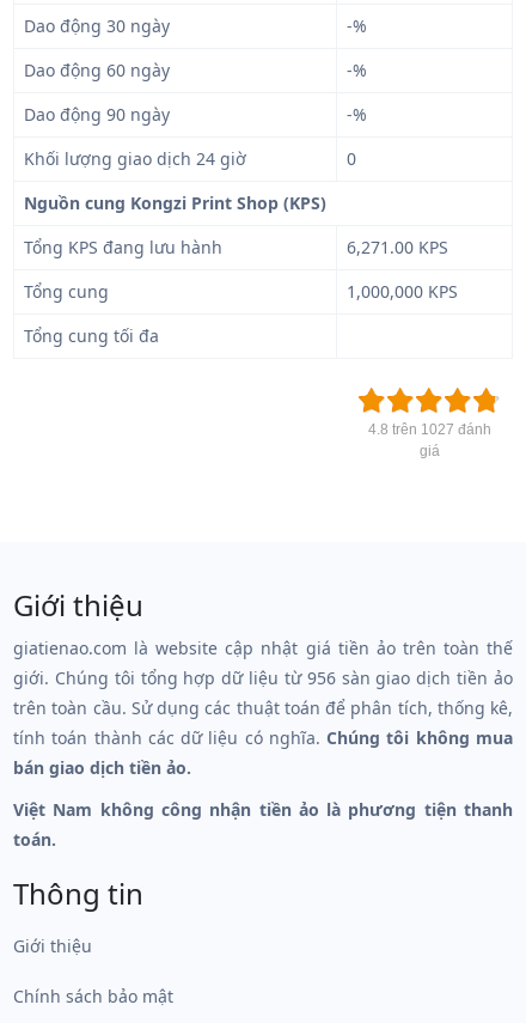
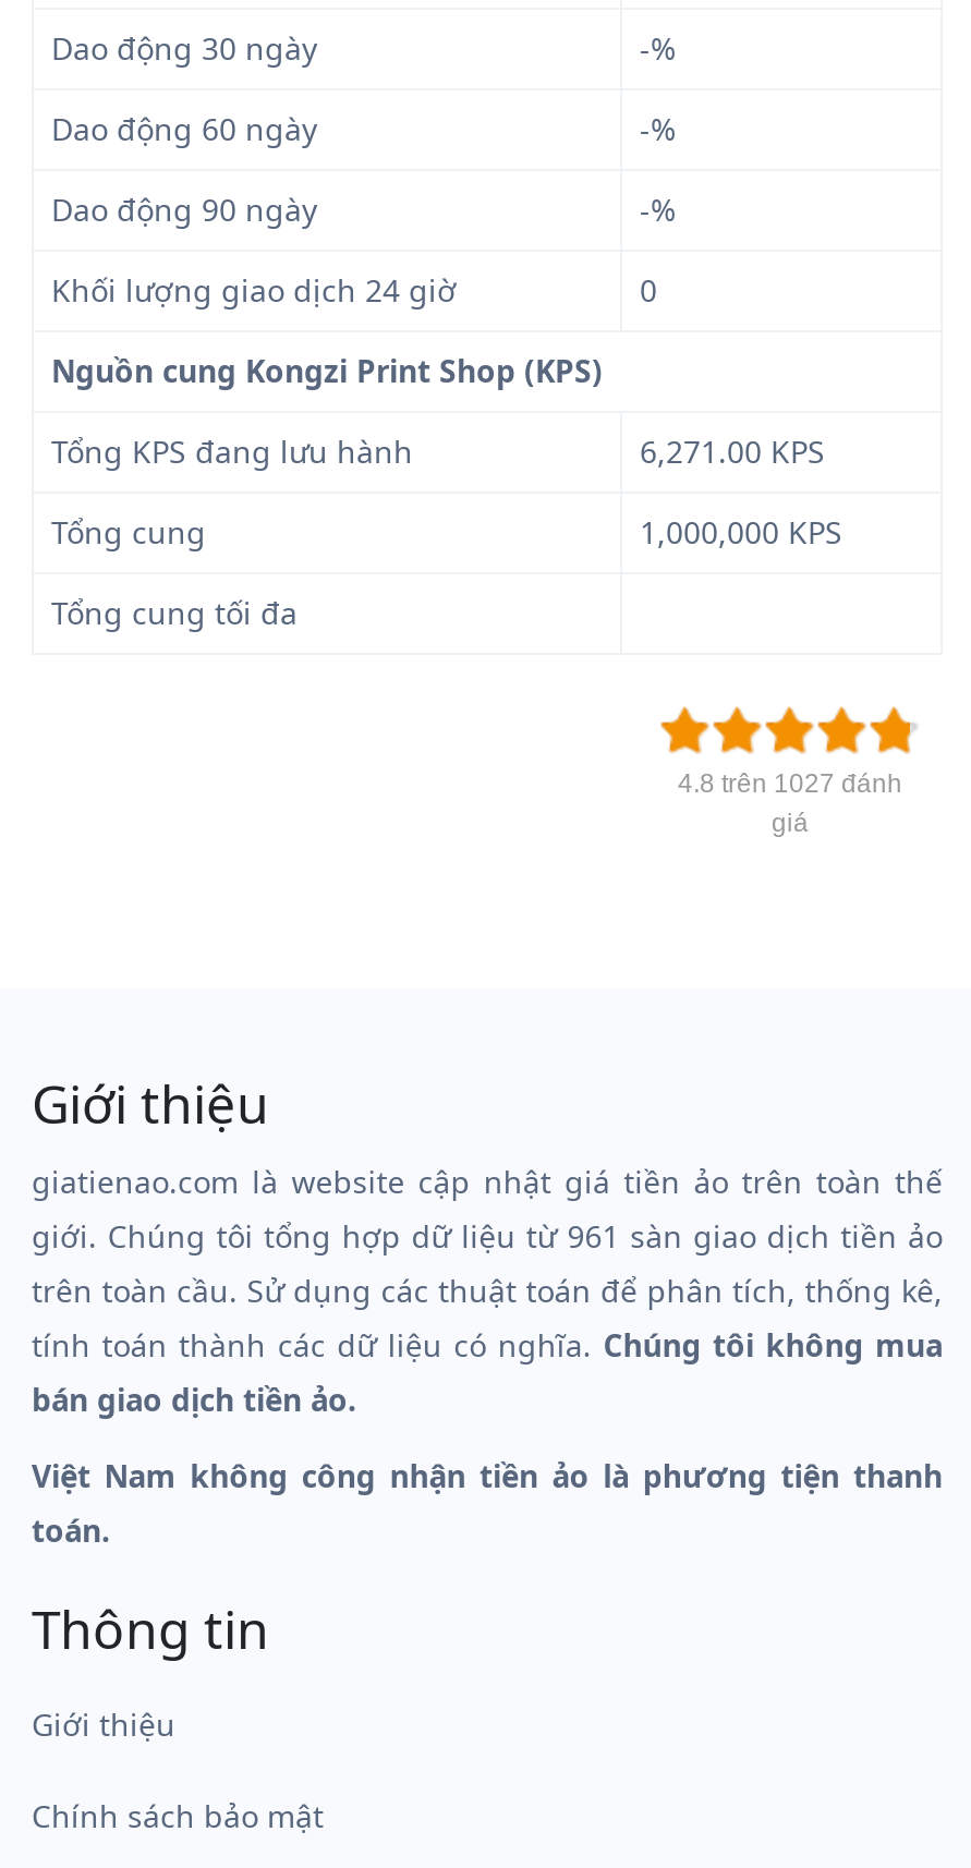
- giới. Chúng tôi tổng hợp dữ liệu từ 956 sàn giao dịch tiền ảo
+ giới. Chúng tôi tổng hợp dữ liệu từ 961 sàn giao dịch tiền ảo
